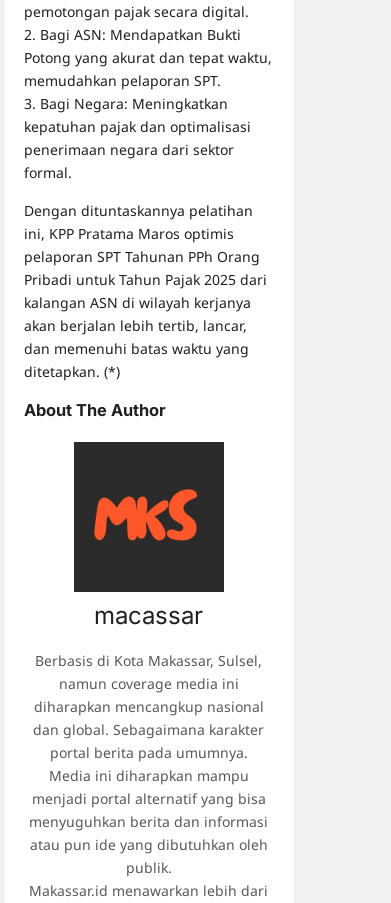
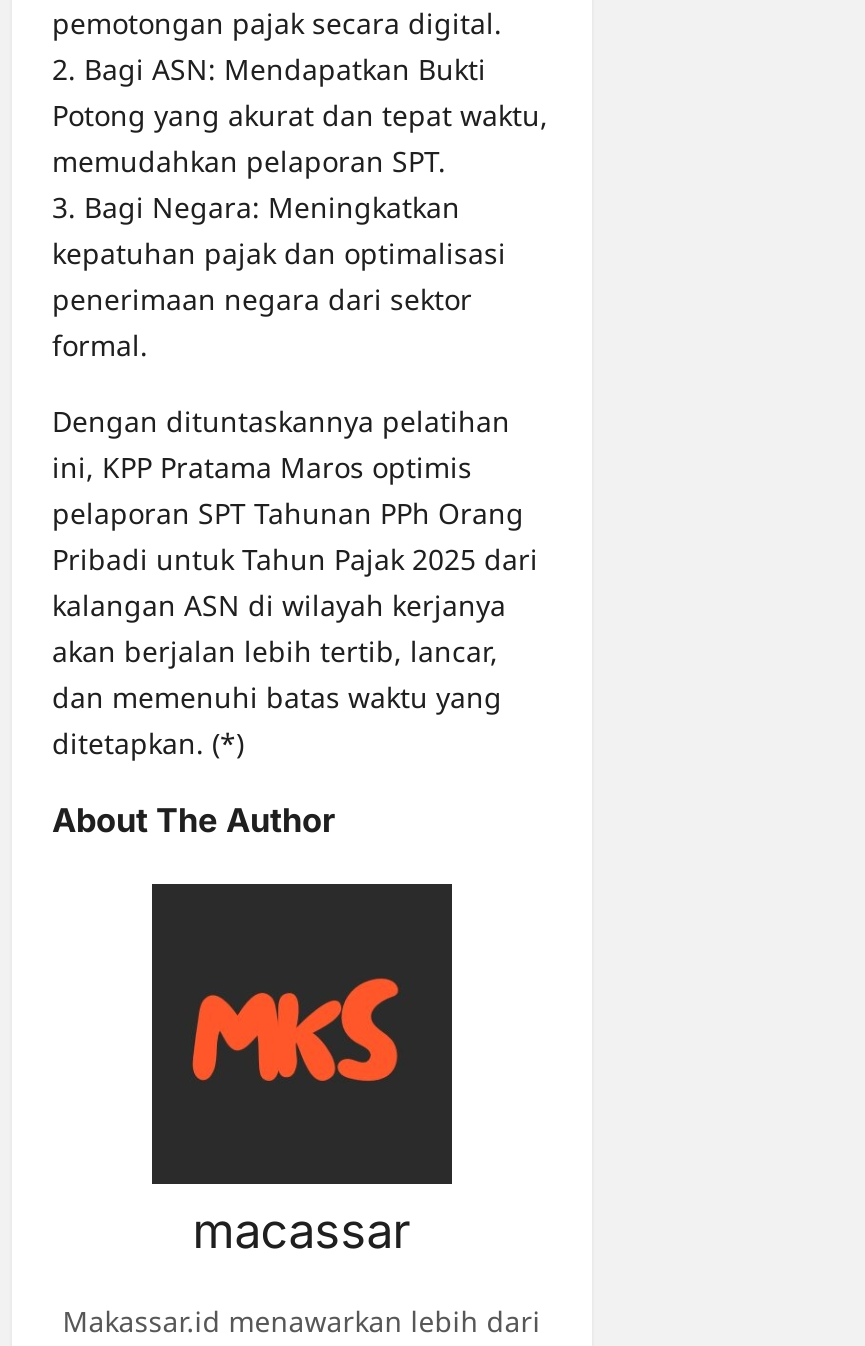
- Berbasis di Kota Makassar, Sulsel,
- namun coverage media ini
- diharapkan mencangkup nasional
- dan global. Sebagaimana karakter
- portal berita pada umumnya.
- Media ini diharapkan mampu
- menjadi portal alternatif yang bisa
- menyuguhkan berita dan informasi
- atau pun ide yang dibutuhkan oleh
- publik.
